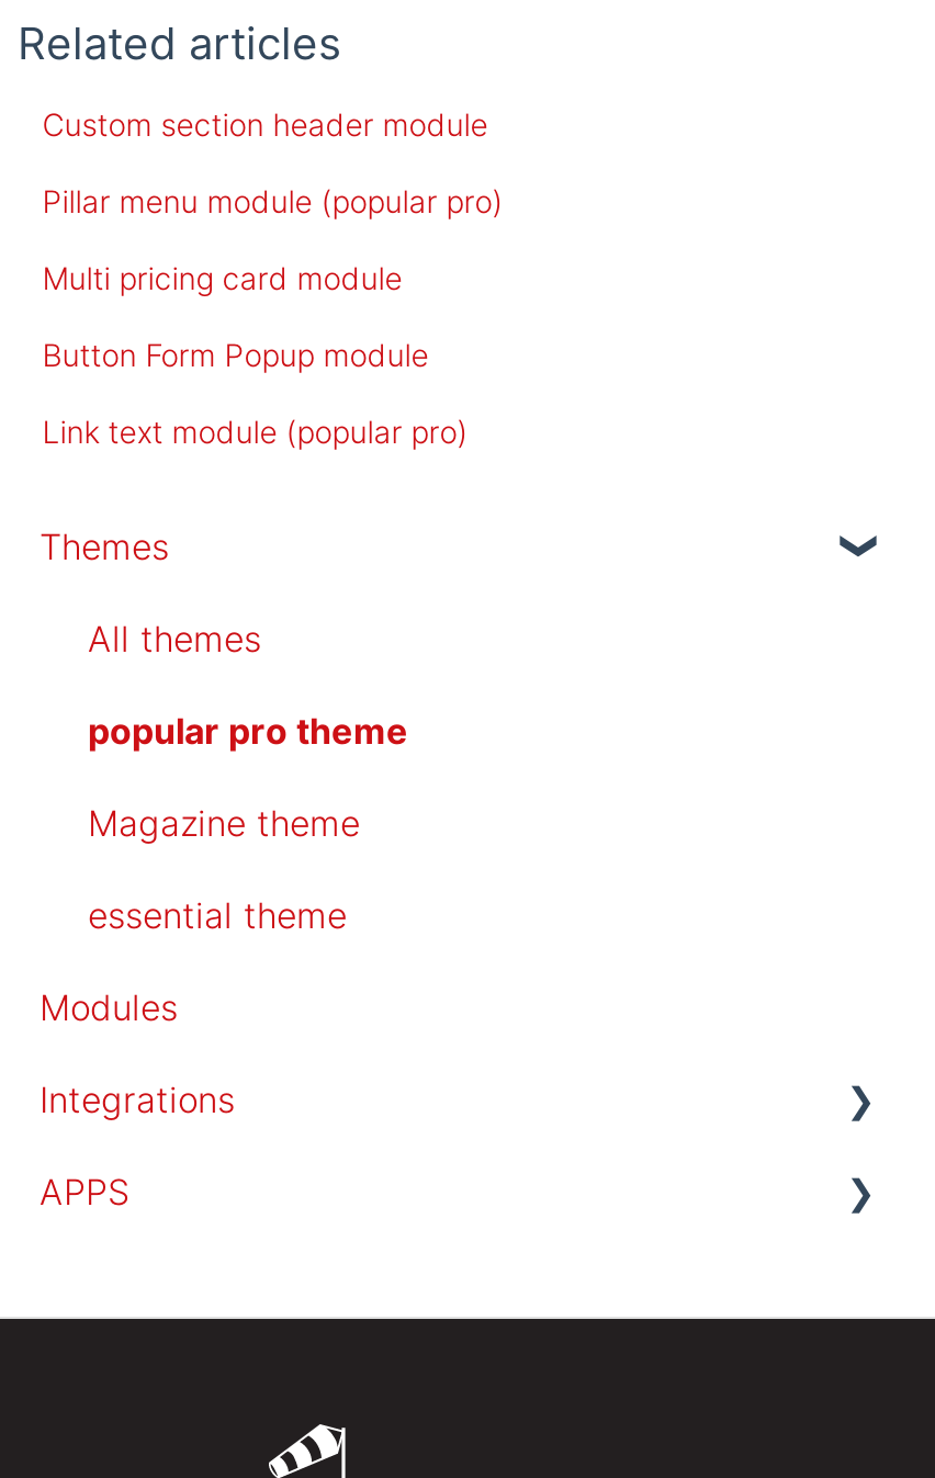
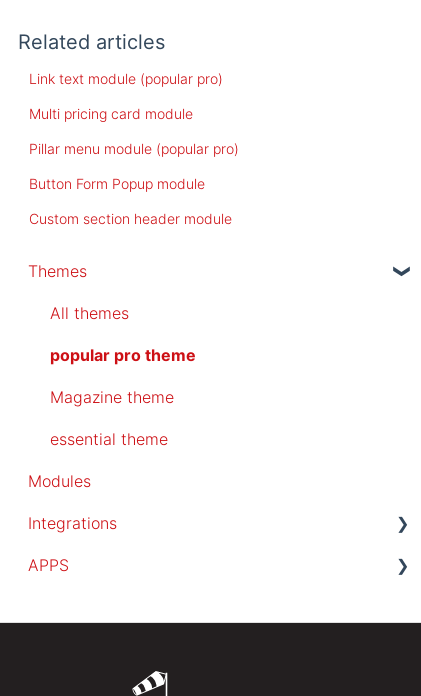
moved down: Multi pricing card module | Pillar menu module (popular pro) | Button Form Popup module | Custom section header module

moved up: Link text module (popular pro)
